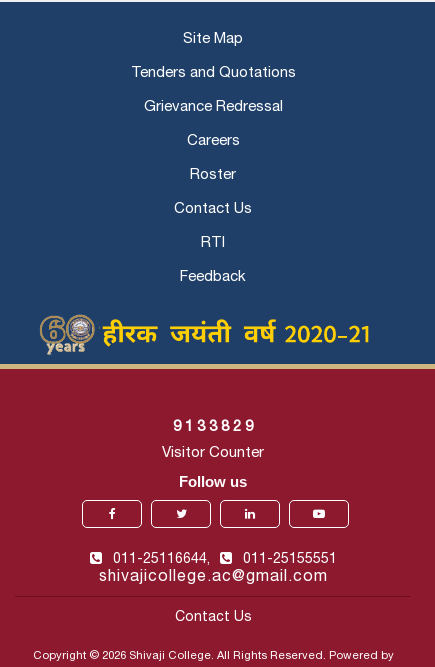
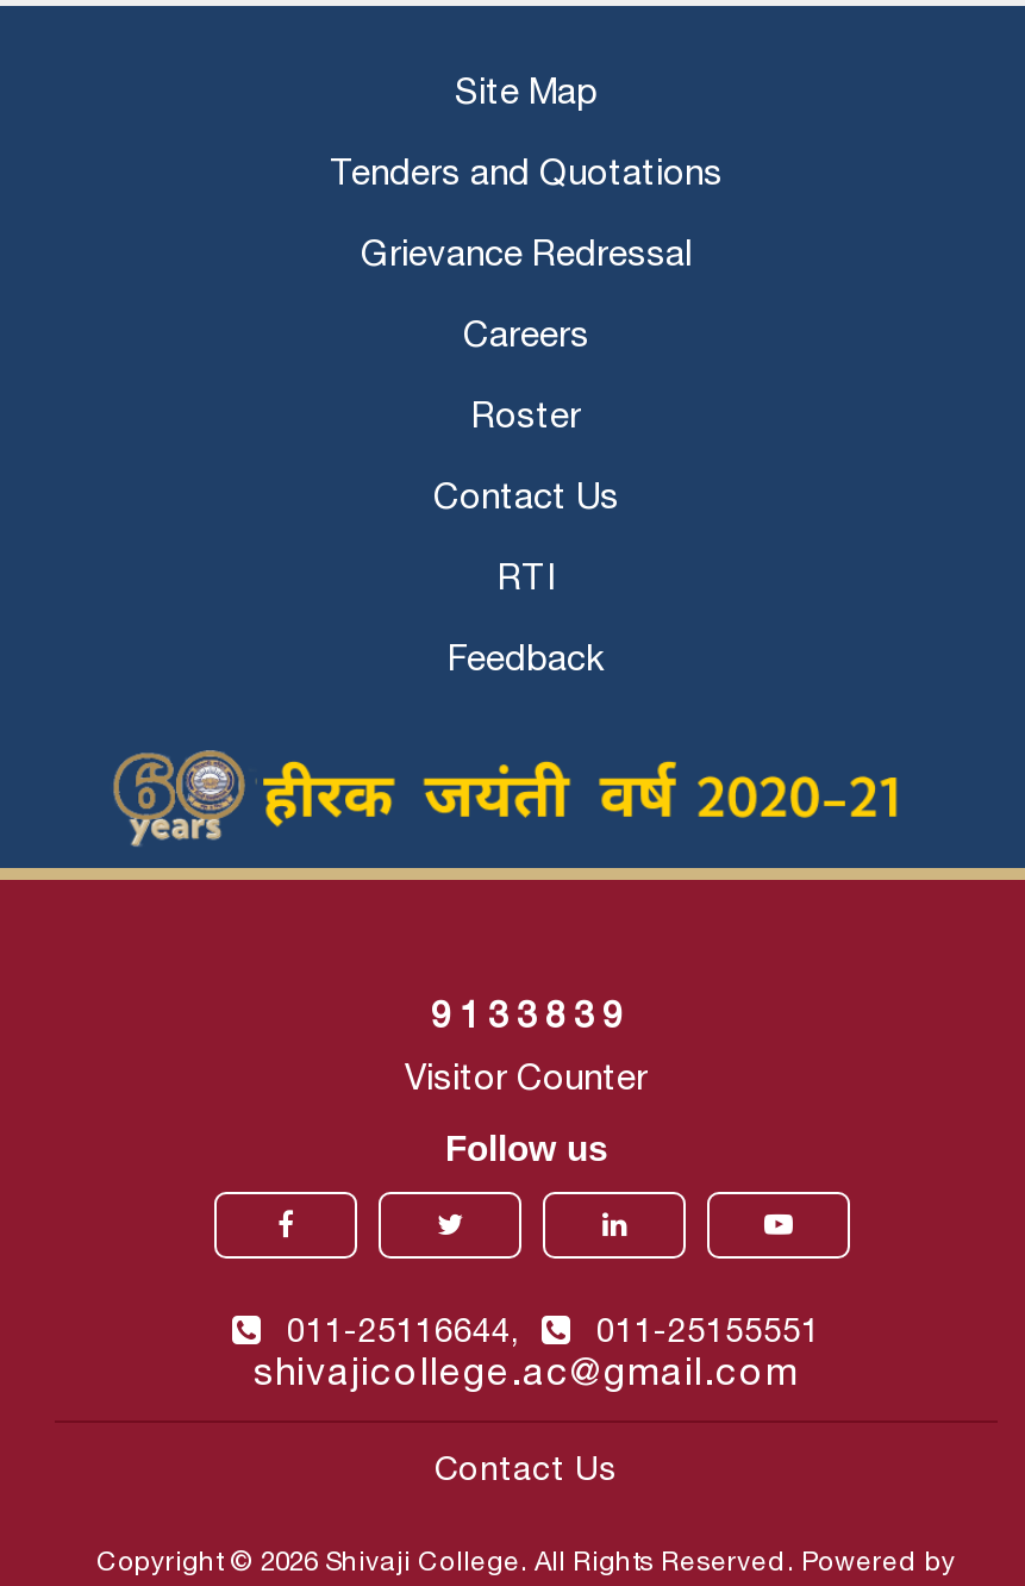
- 9 1 3 3 8 2 9
+ 9 1 3 3 8 3 9
